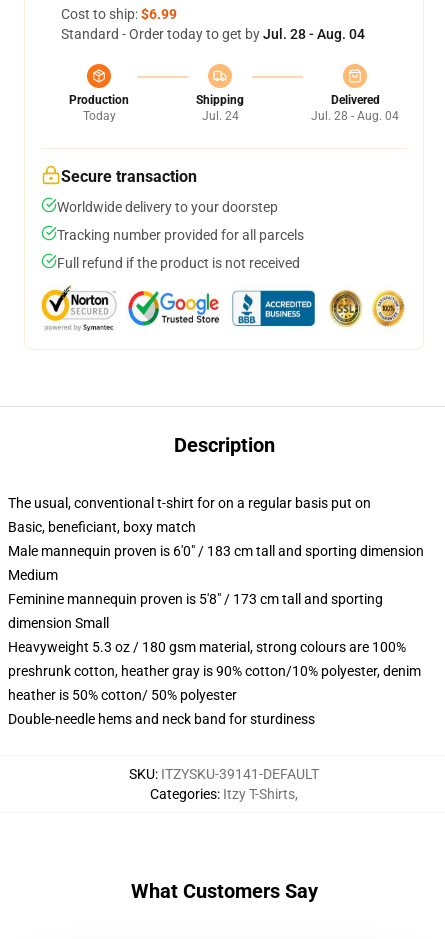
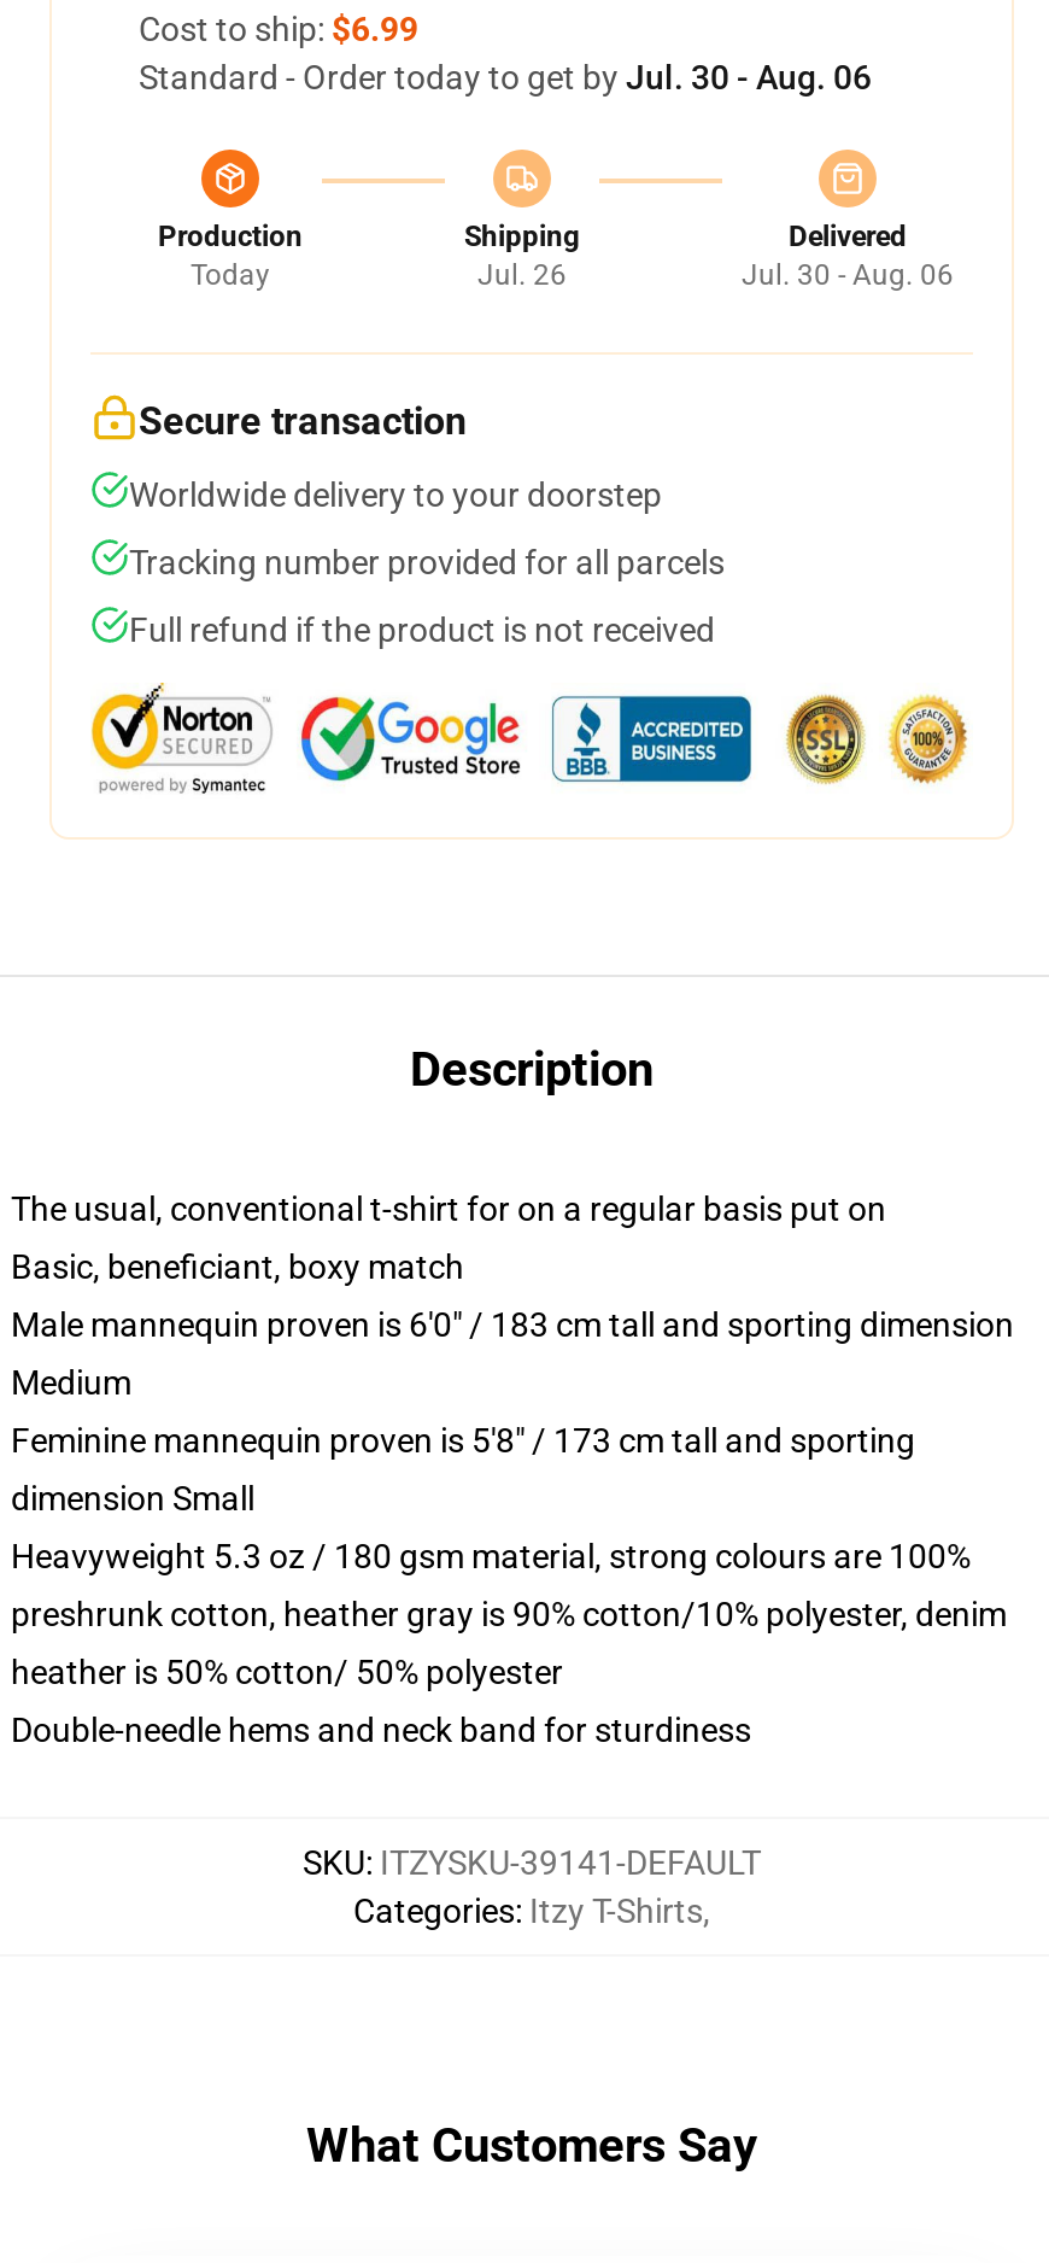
- Standard - Order today to get by Jul. 28 - Aug. 04
+ Standard - Order today to get by Jul. 30 - Aug. 06

- Jul. 24
+ Jul. 26

- Jul. 28 - Aug. 04
+ Jul. 30 - Aug. 06
